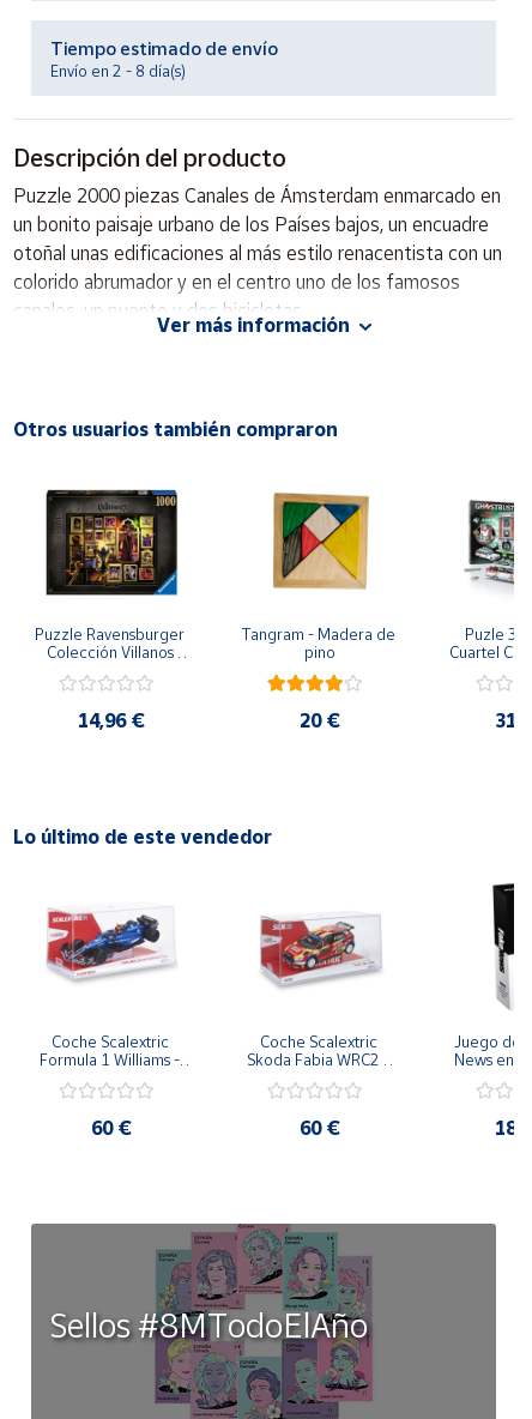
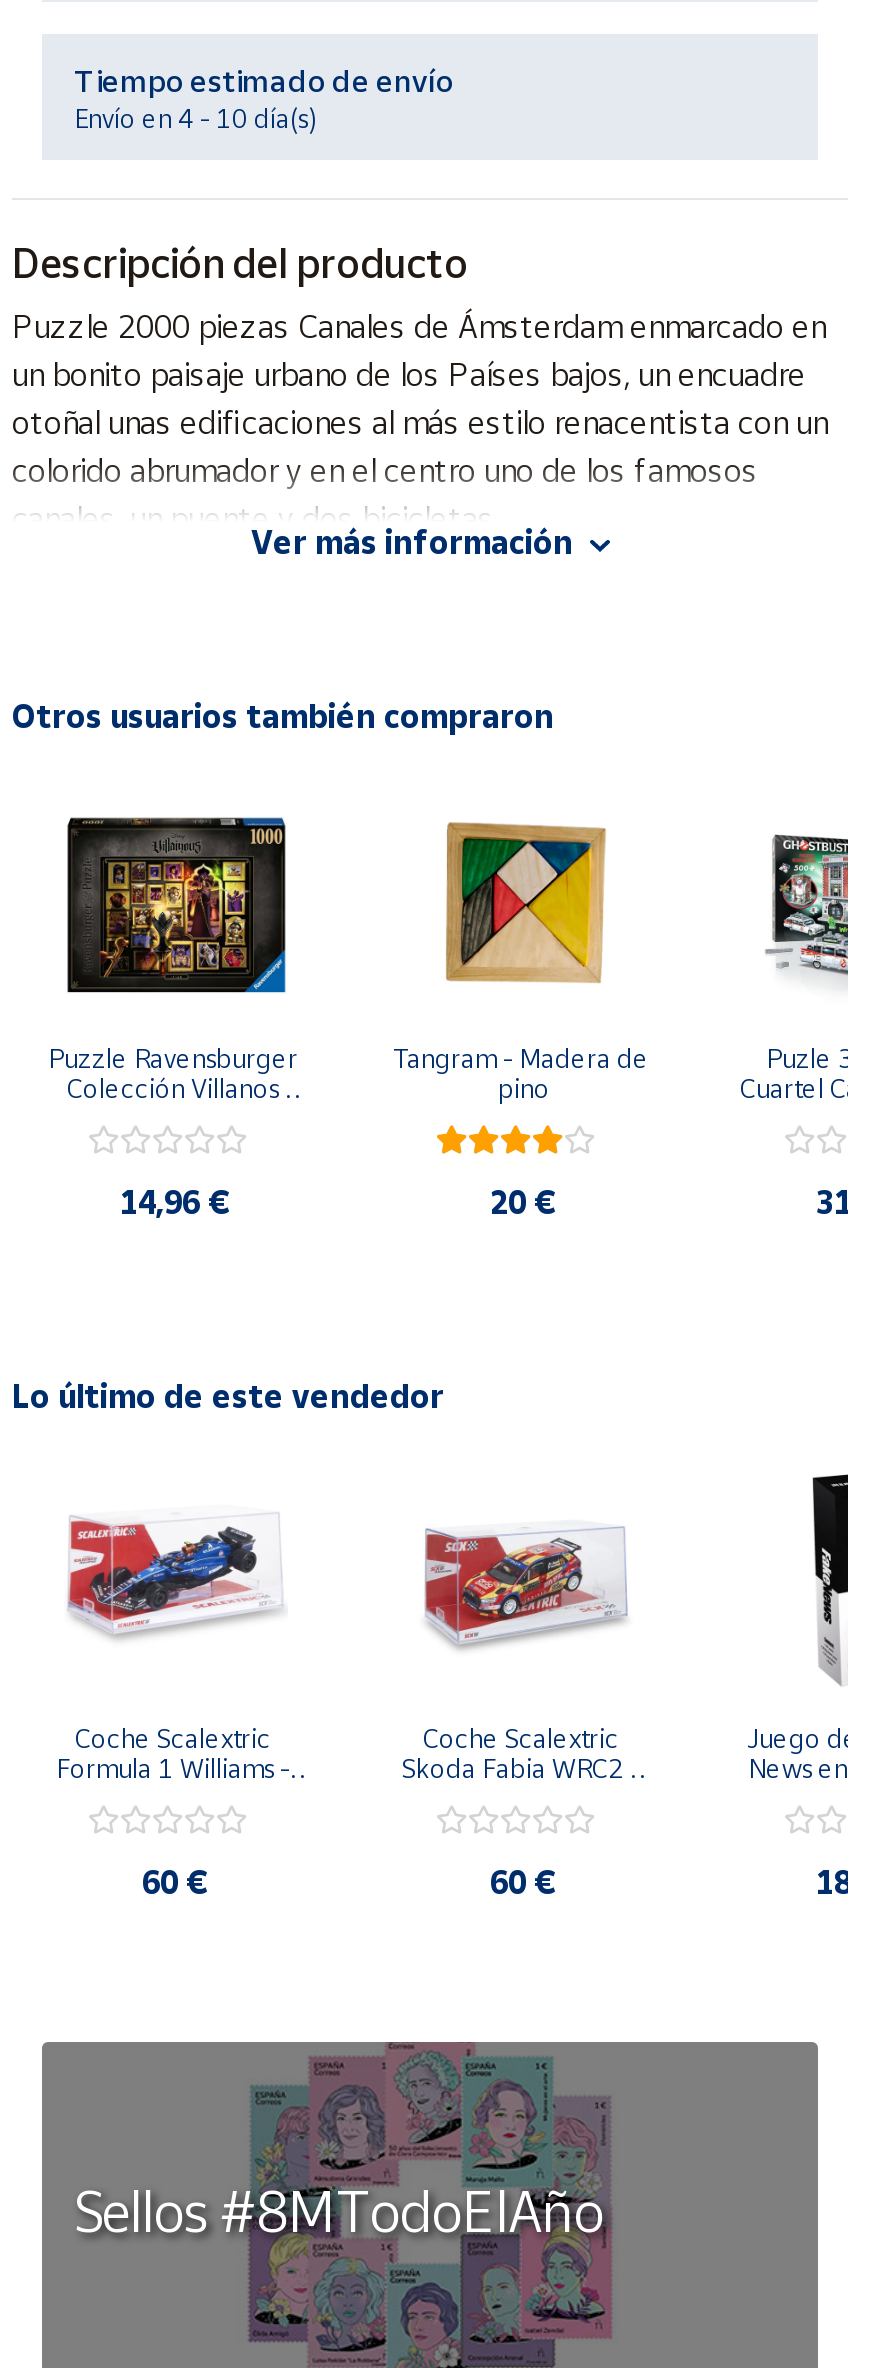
- Envío en 2 - 8 día(s)
+ Envío en 4 - 10 día(s)
